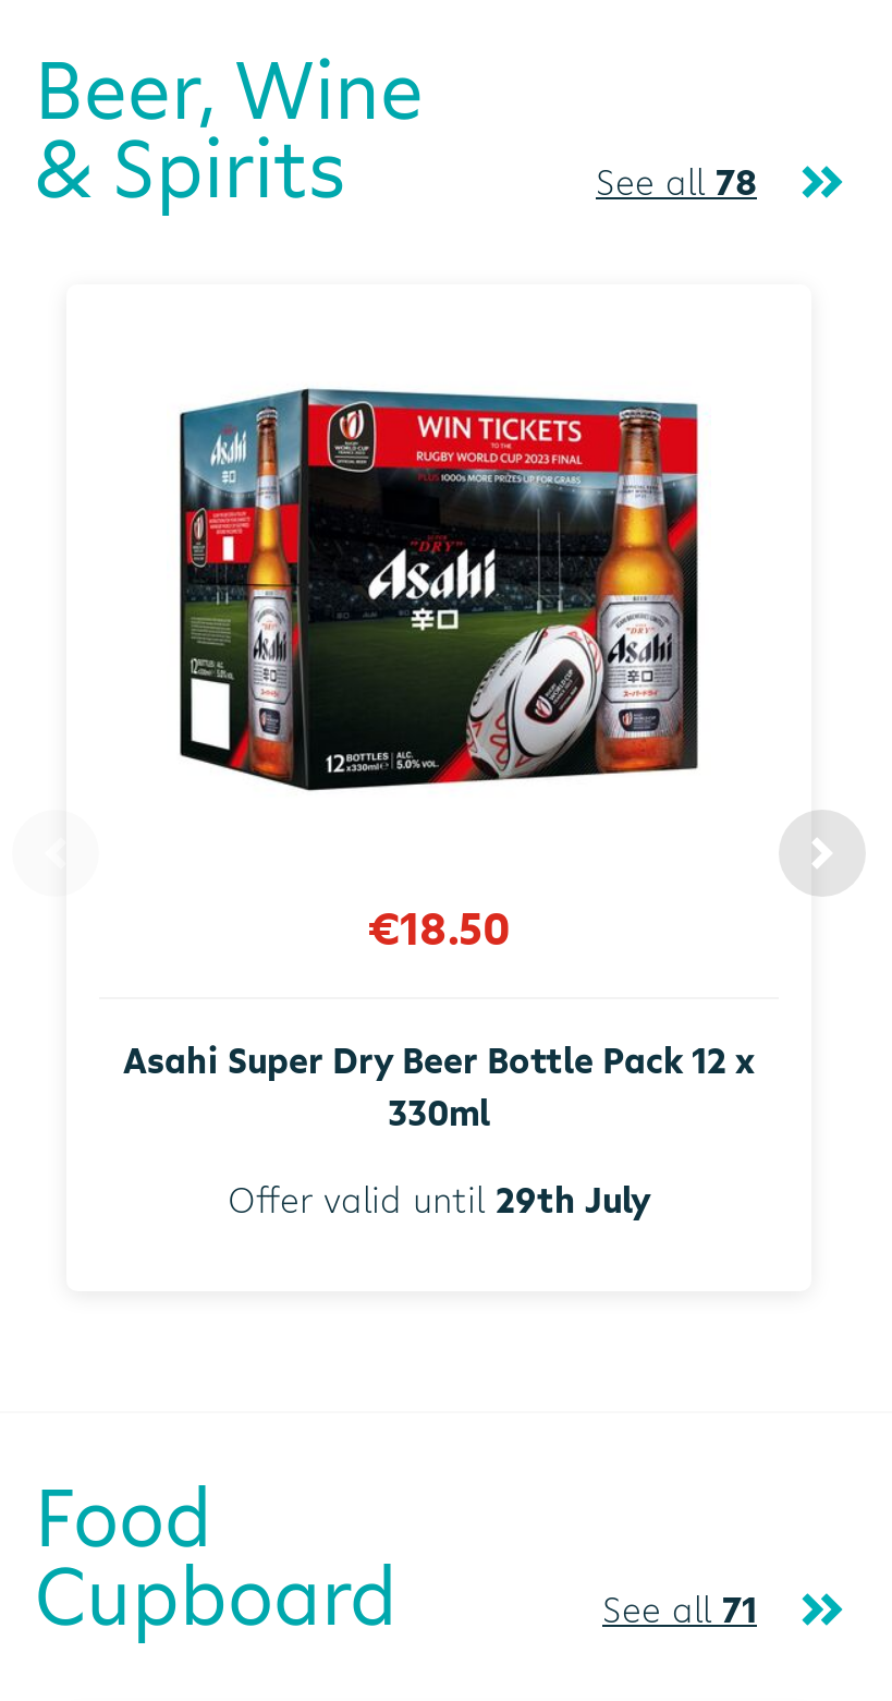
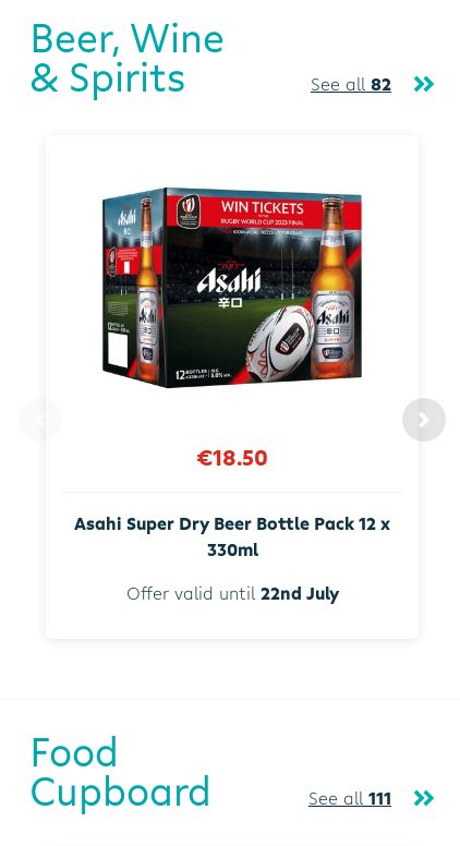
- See all 78
+ See all 82

- Offer valid until 29th July
+ Offer valid until 22nd July

- See all 71
+ See all 111
